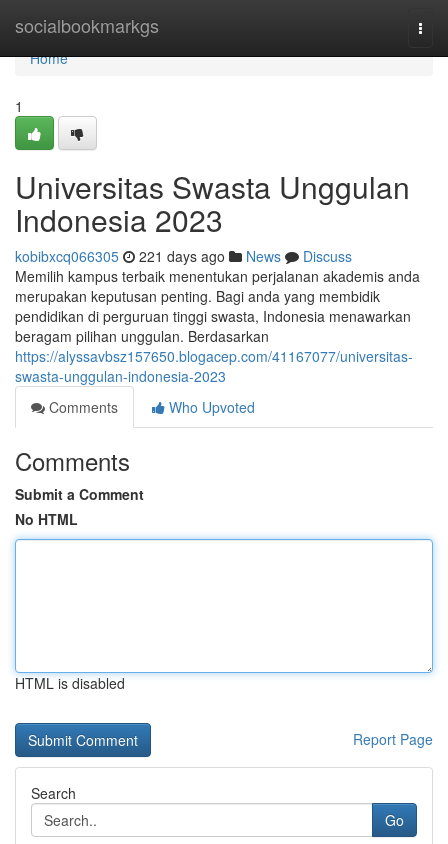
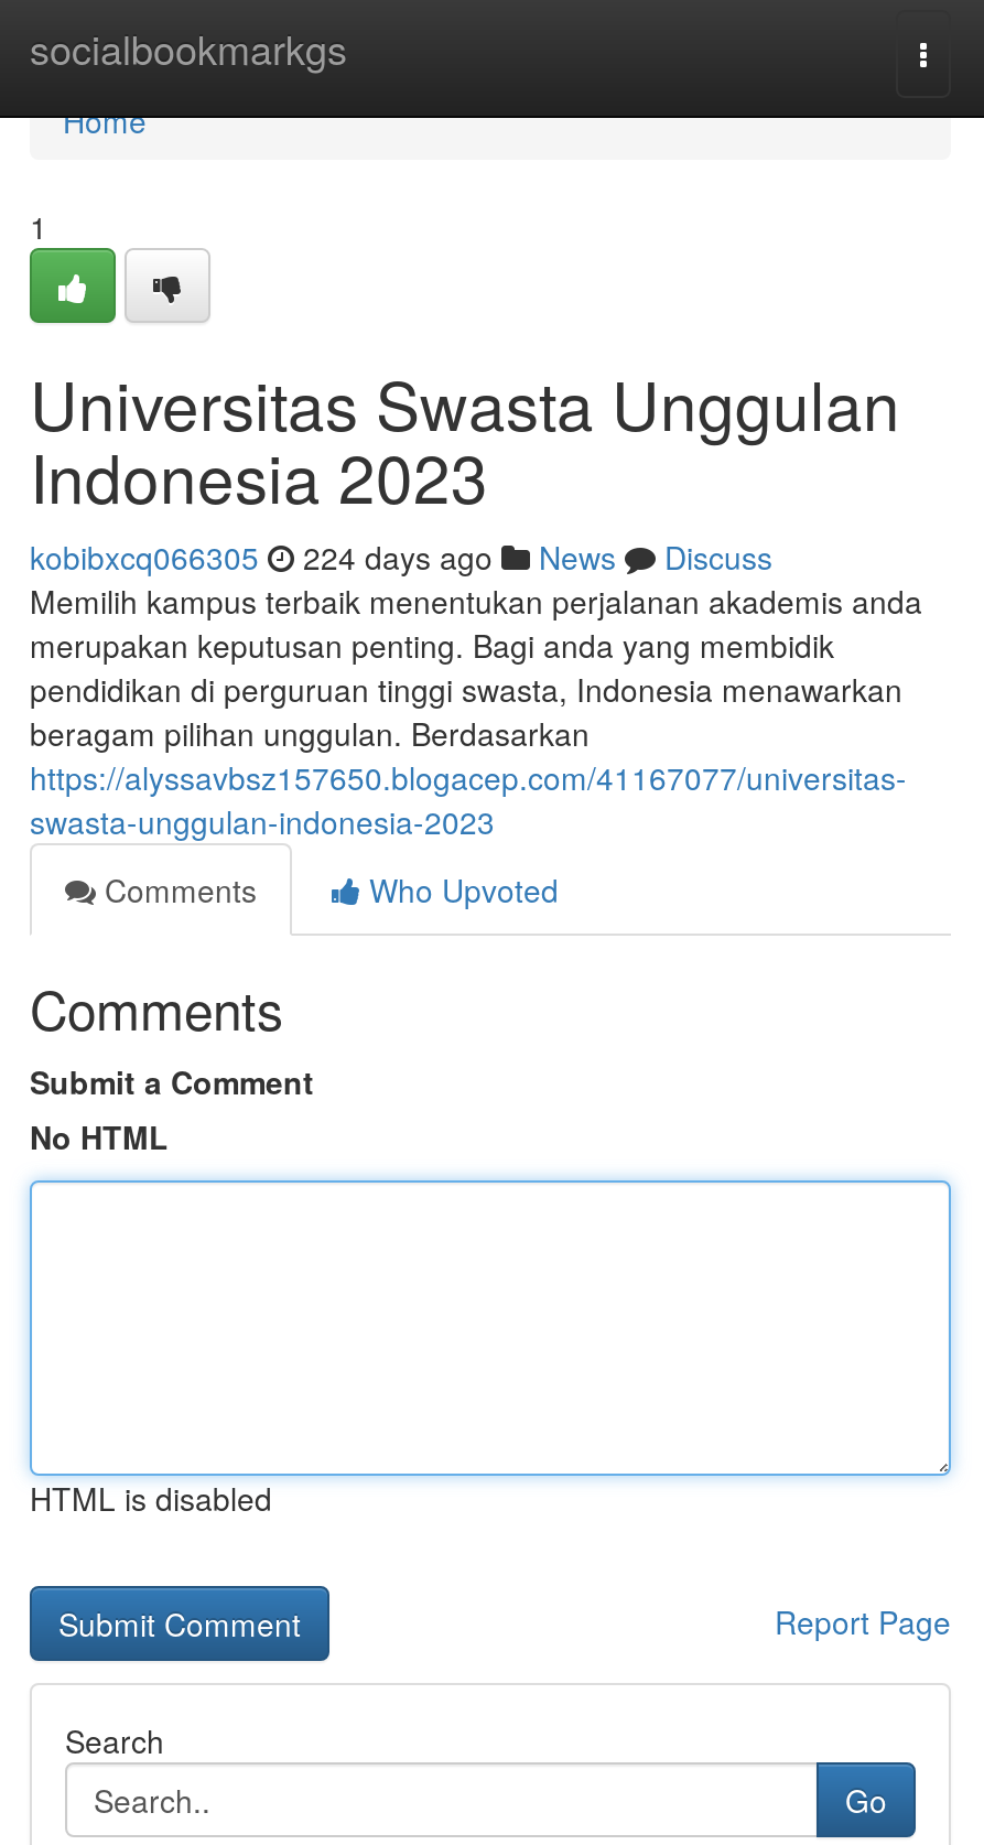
- kobibxcq066305 221 days ago News Discuss
+ kobibxcq066305 224 days ago News Discuss
